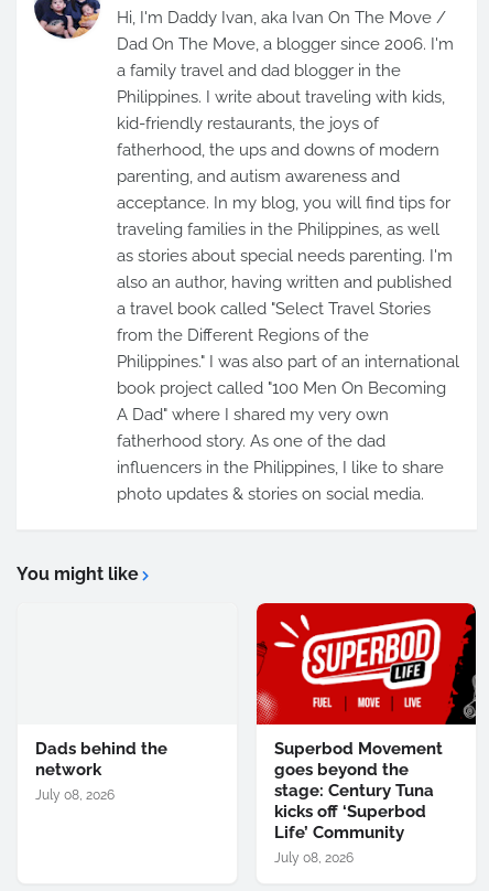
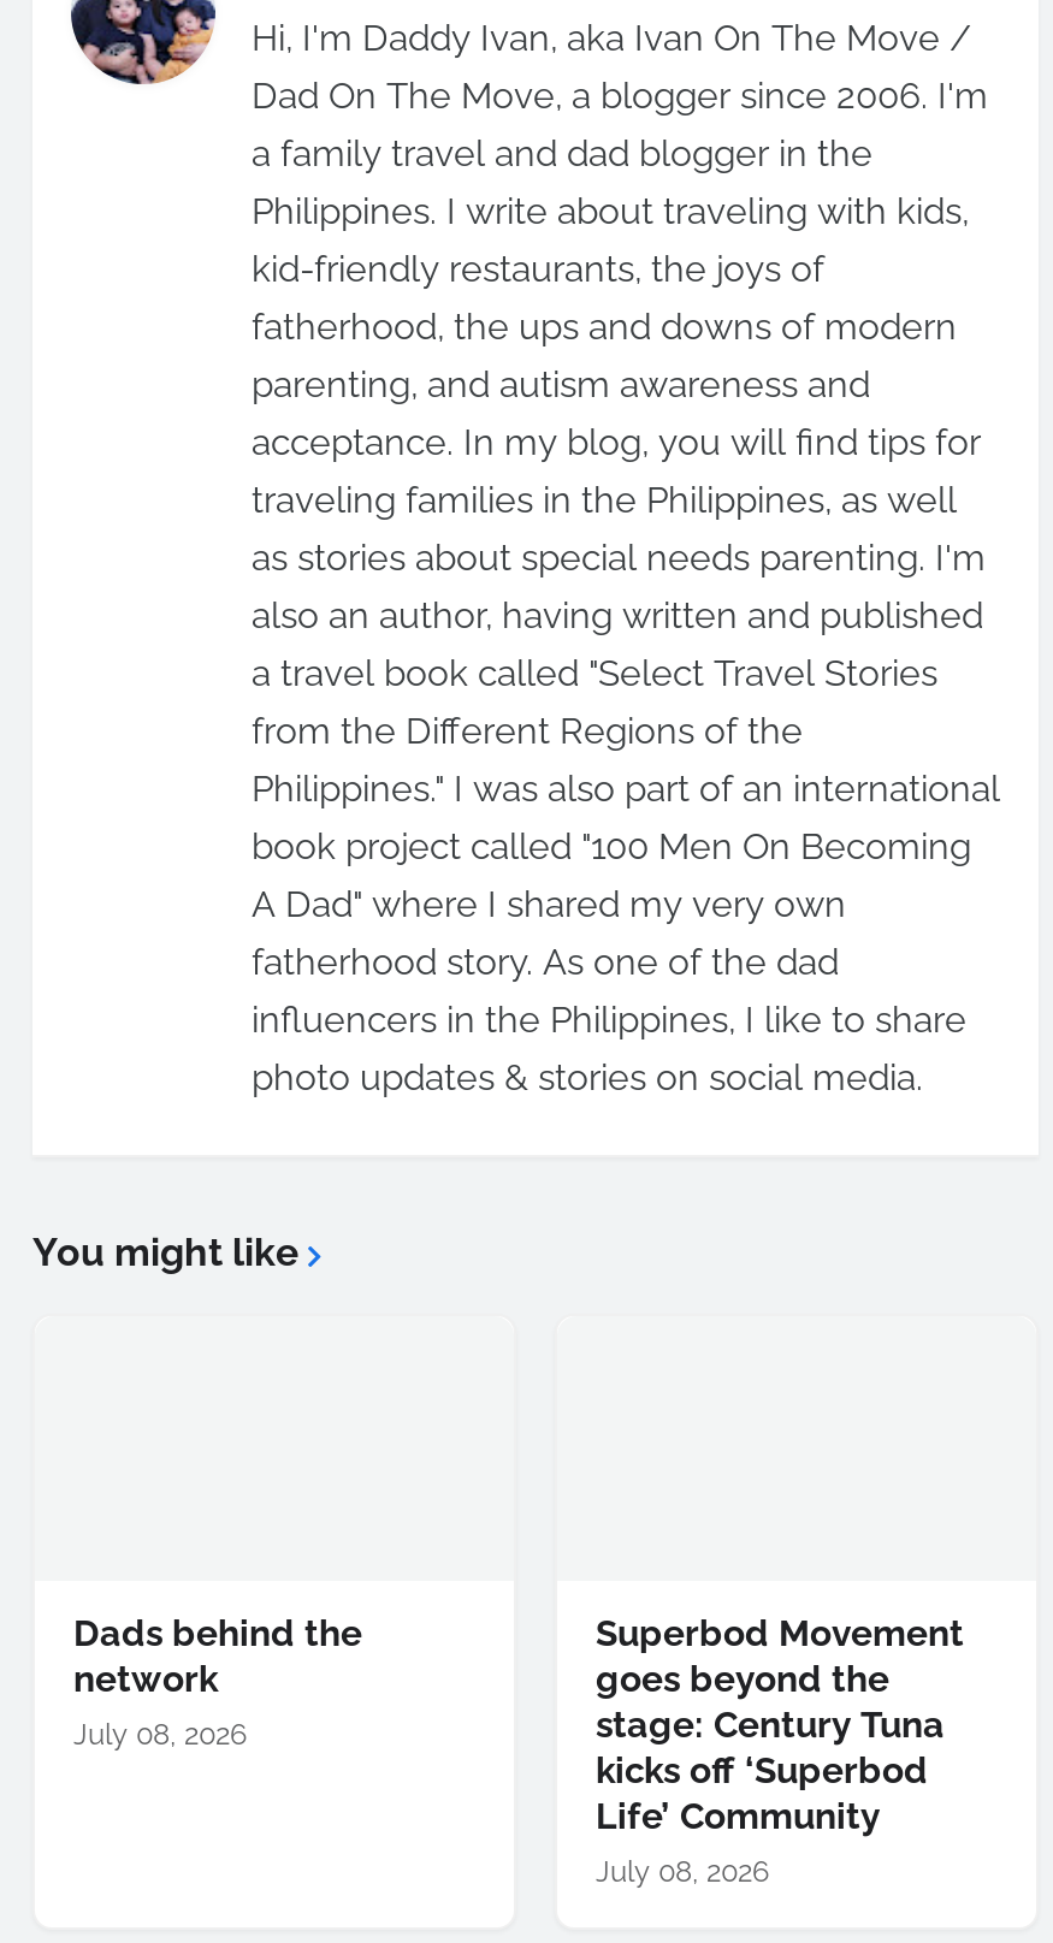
- [image]
